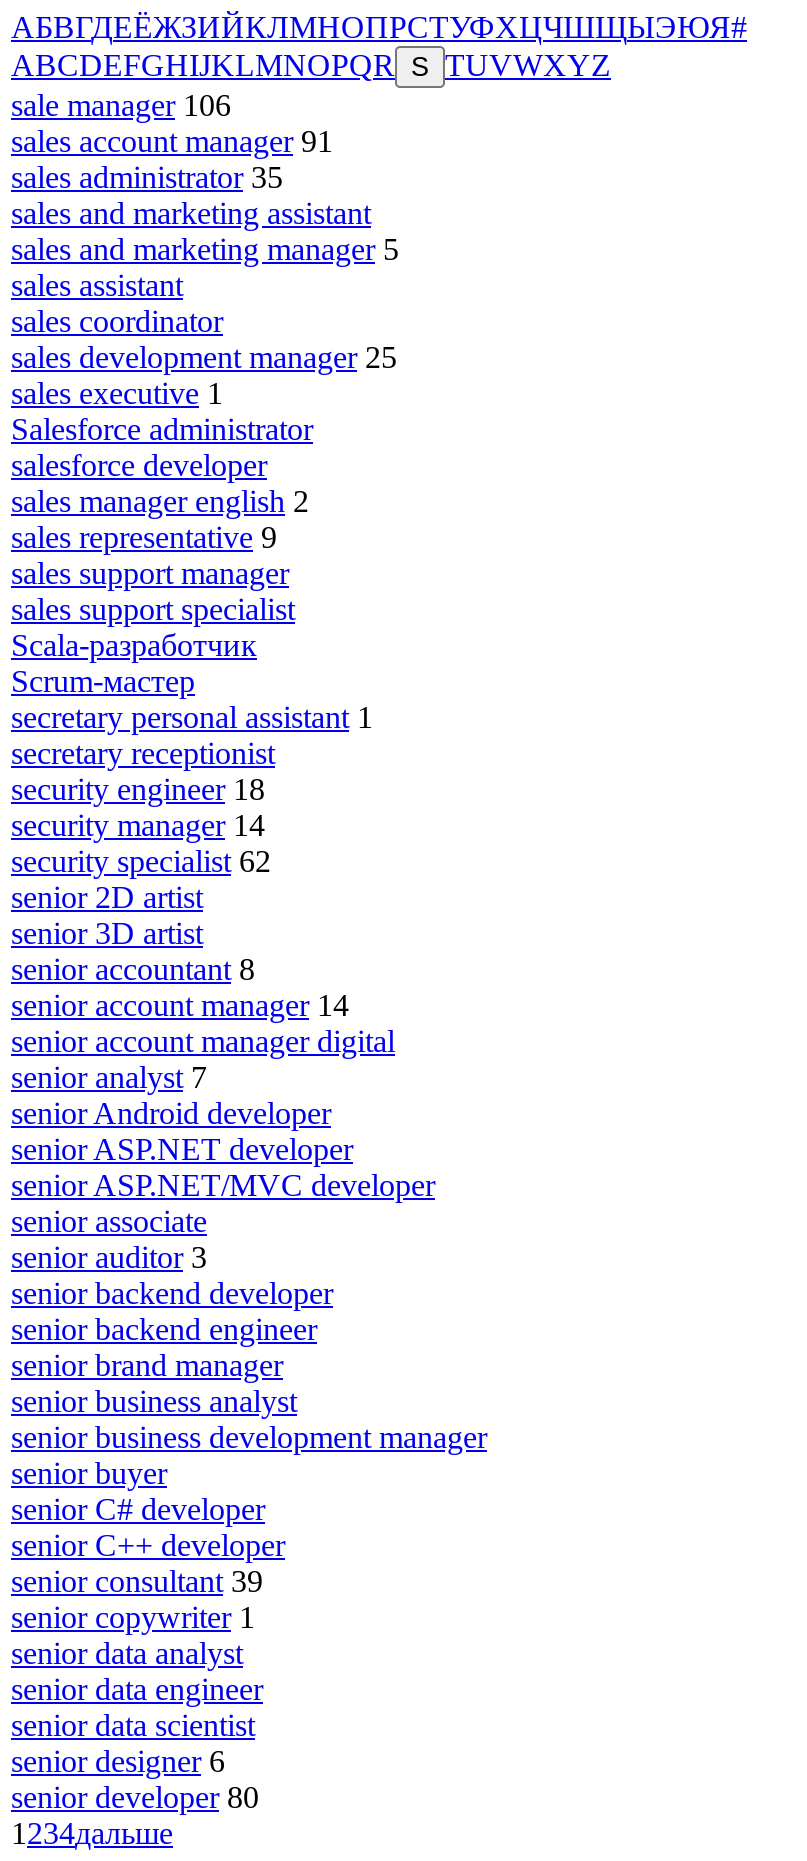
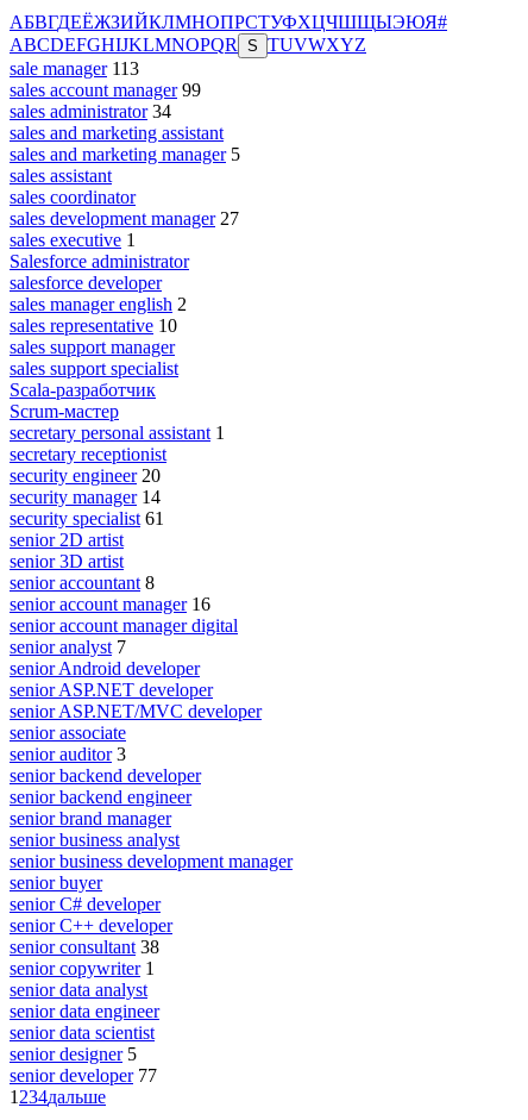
- sale manager 106
+ sale manager 113

- sales account manager 91
+ sales account manager 99

- sales administrator 35
+ sales administrator 34

- sales development manager 25
+ sales development manager 27

- sales representative 9
+ sales representative 10

- security engineer 18
+ security engineer 20

- security specialist 62
+ security specialist 61

- senior account manager 14
+ senior account manager 16

- senior consultant 39
+ senior consultant 38

- senior designer 6
+ senior designer 5

- senior developer 80
+ senior developer 77
